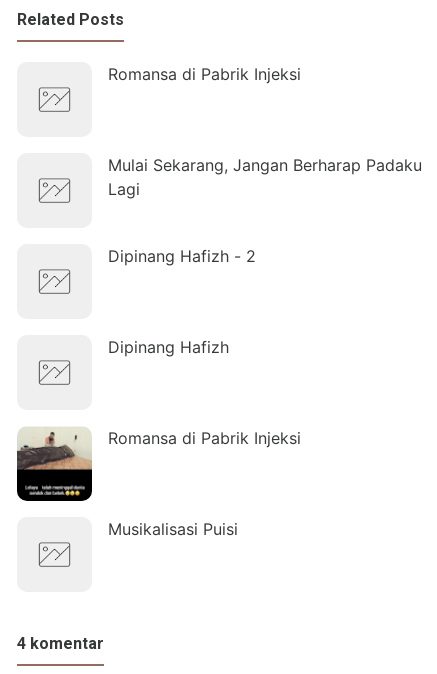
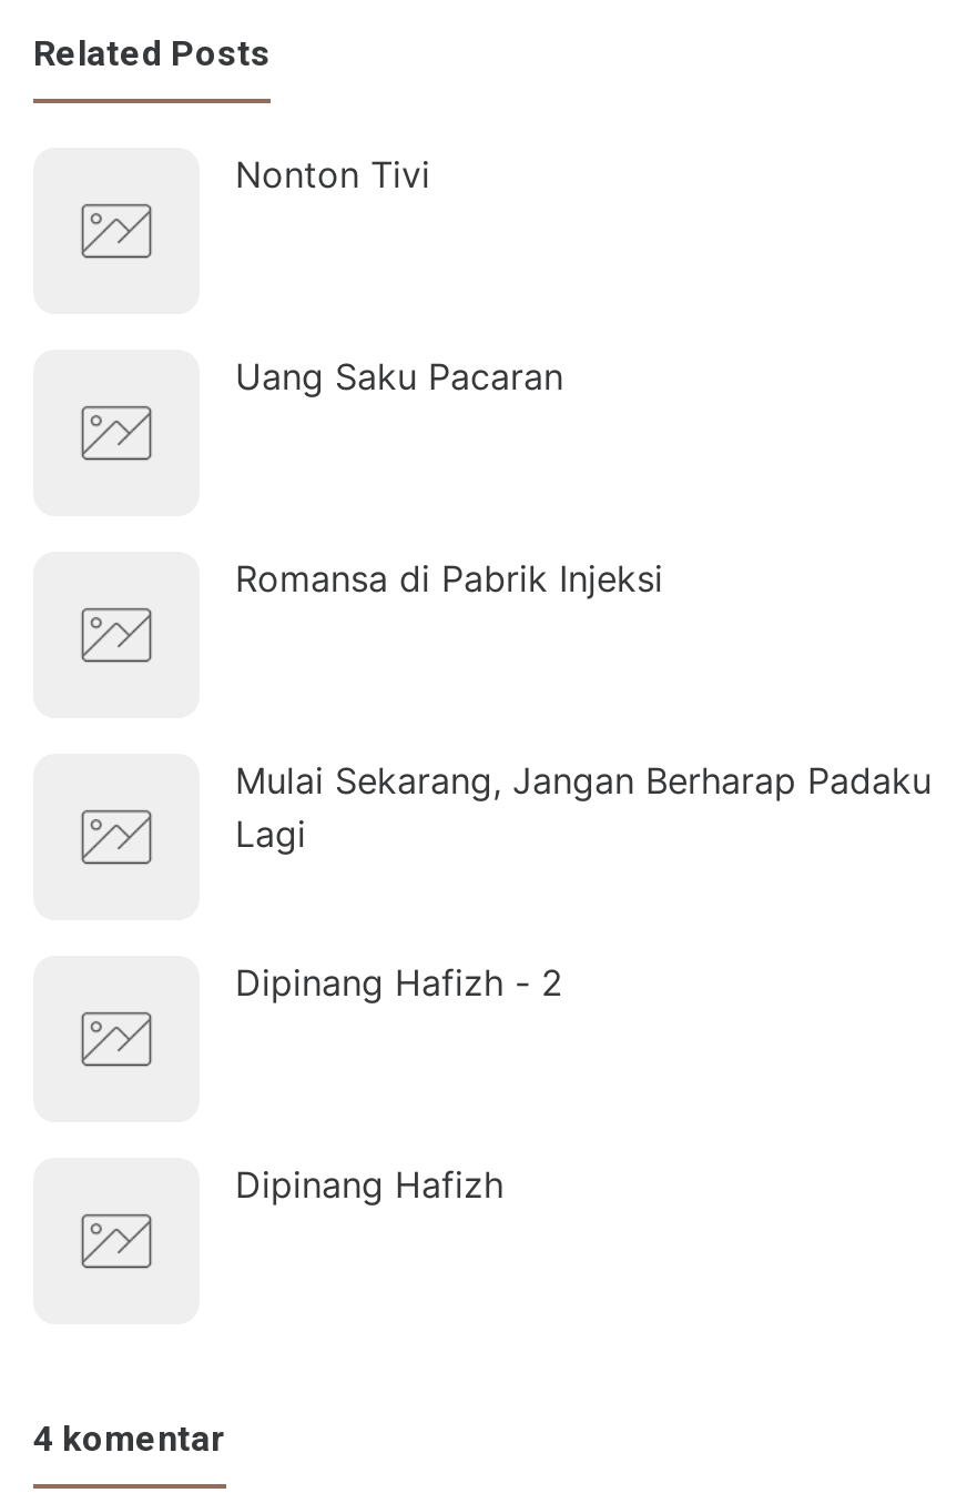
+ Nonton Tivi

+ Uang Saku Pacaran

moved down: Romansa di Pabrik Injeksi | Mulai Sekarang, Jangan Berharap Padaku | Lagi | Dipinang Hafizh - 2 | Dipinang Hafizh

- [image]
- Romansa di Pabrik Injeksi

- Musikalisasi Puisi
